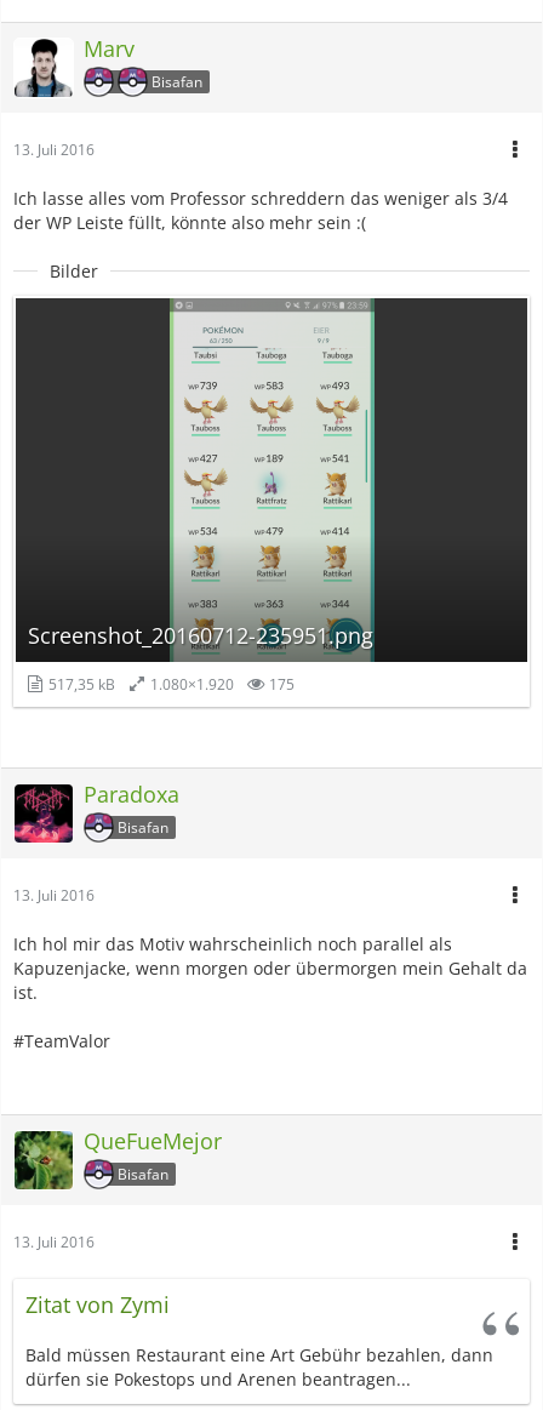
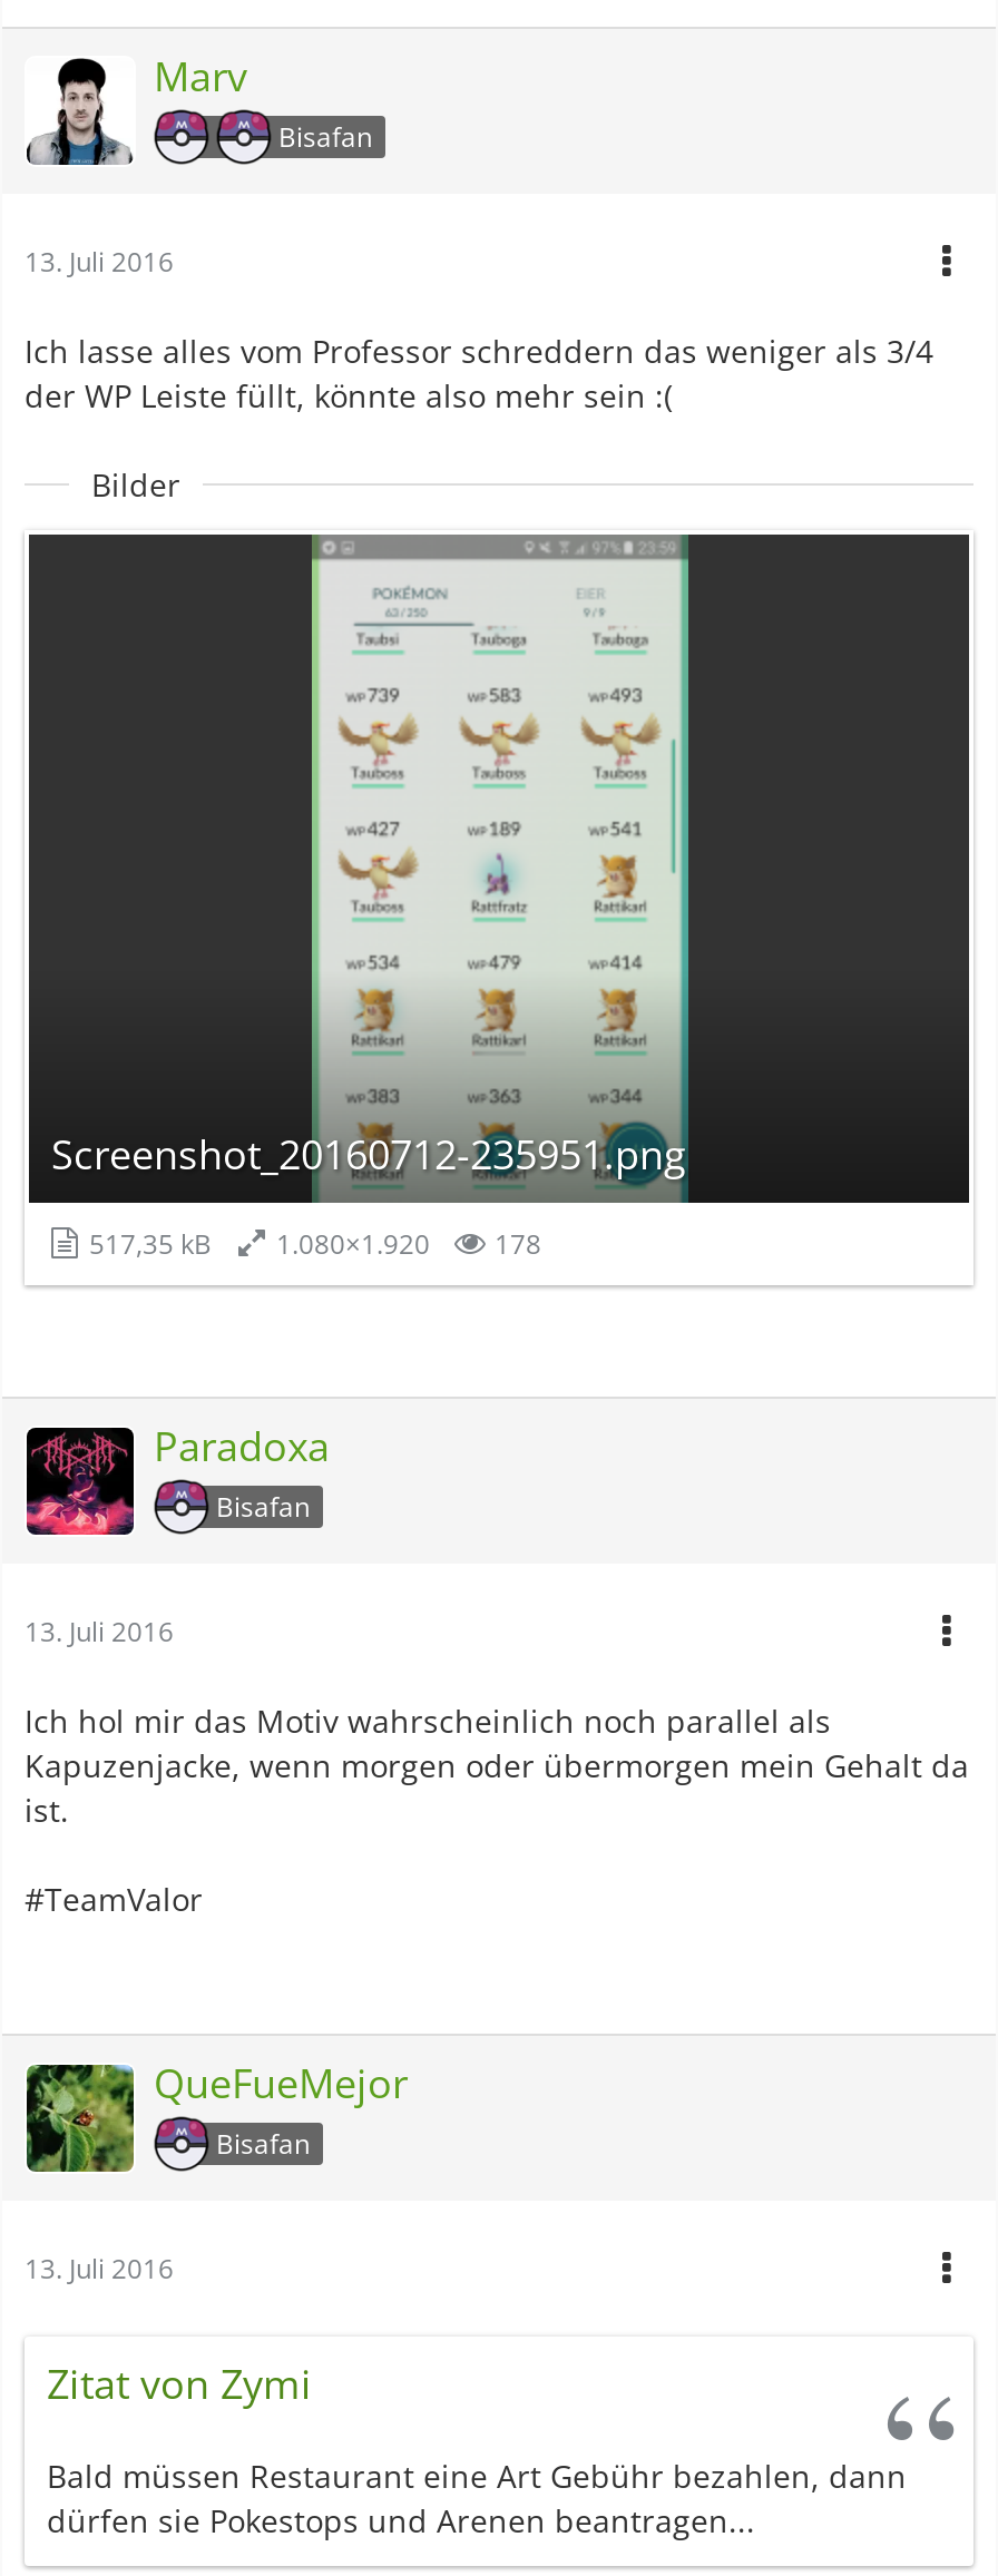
- 517,35 kB 1.080×1.920 175
+ 517,35 kB 1.080×1.920 178
